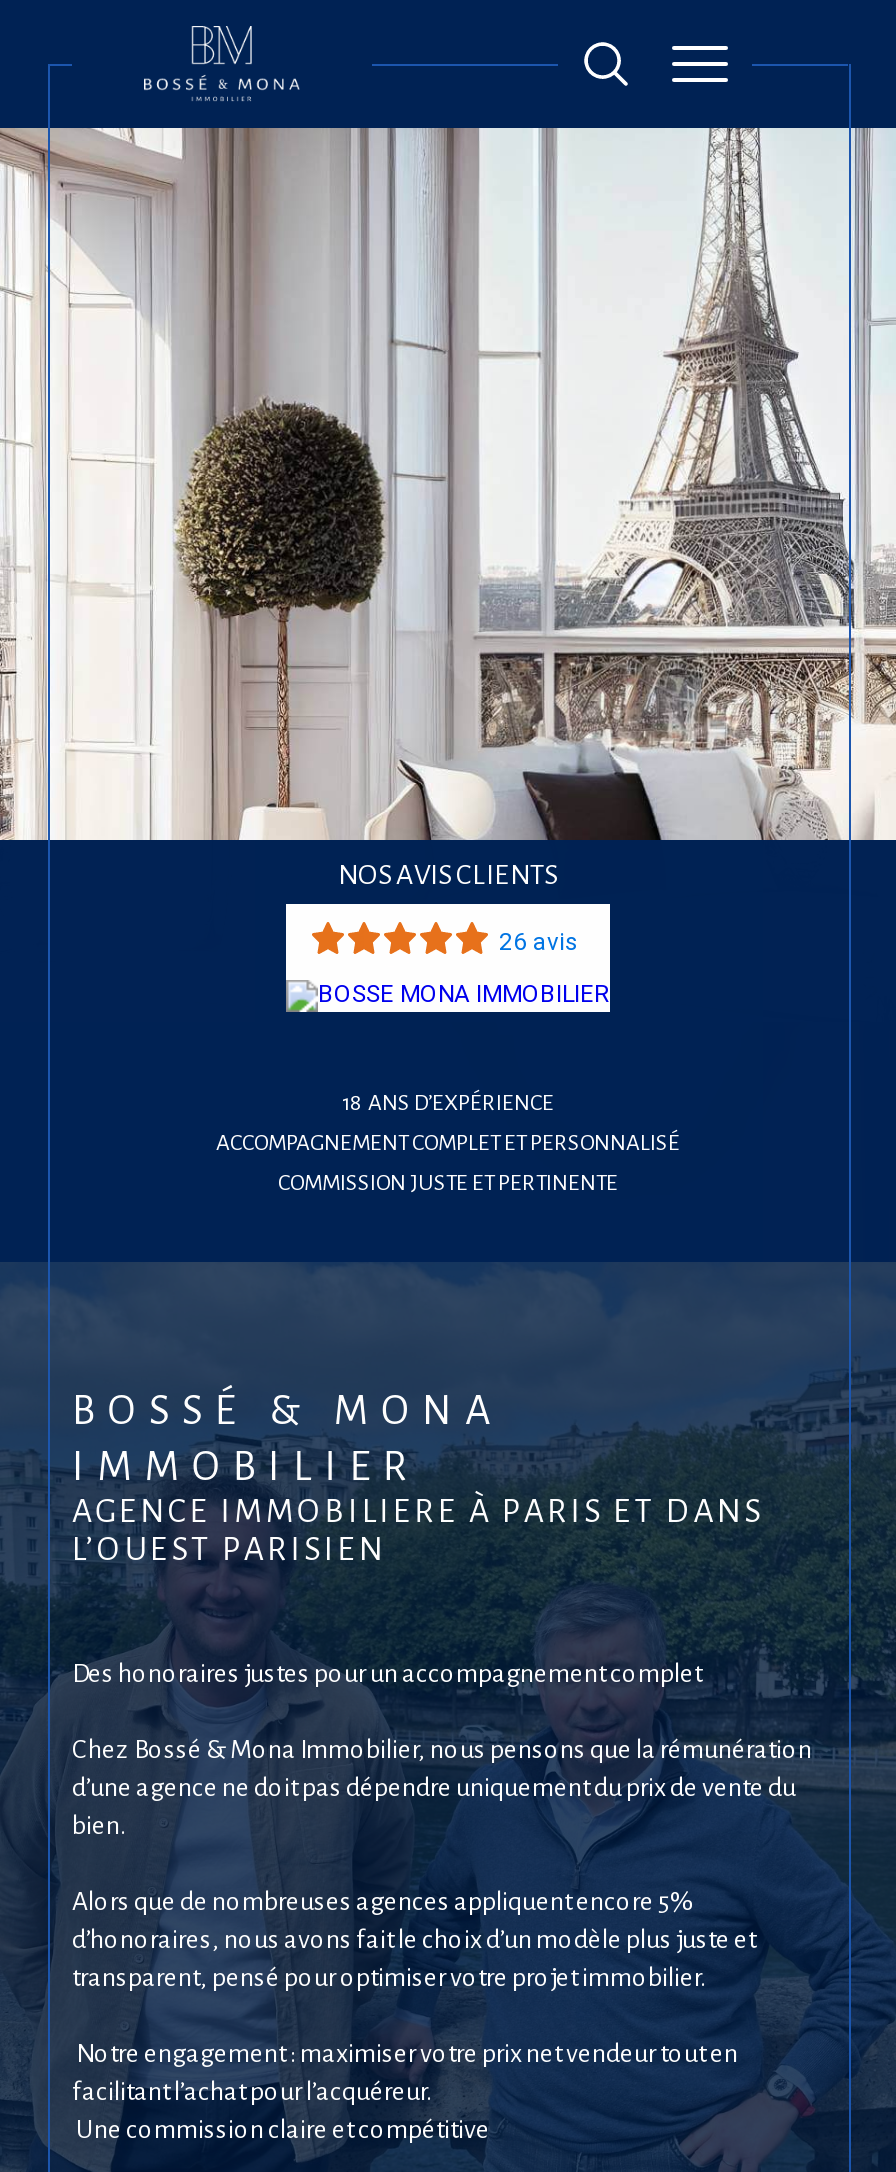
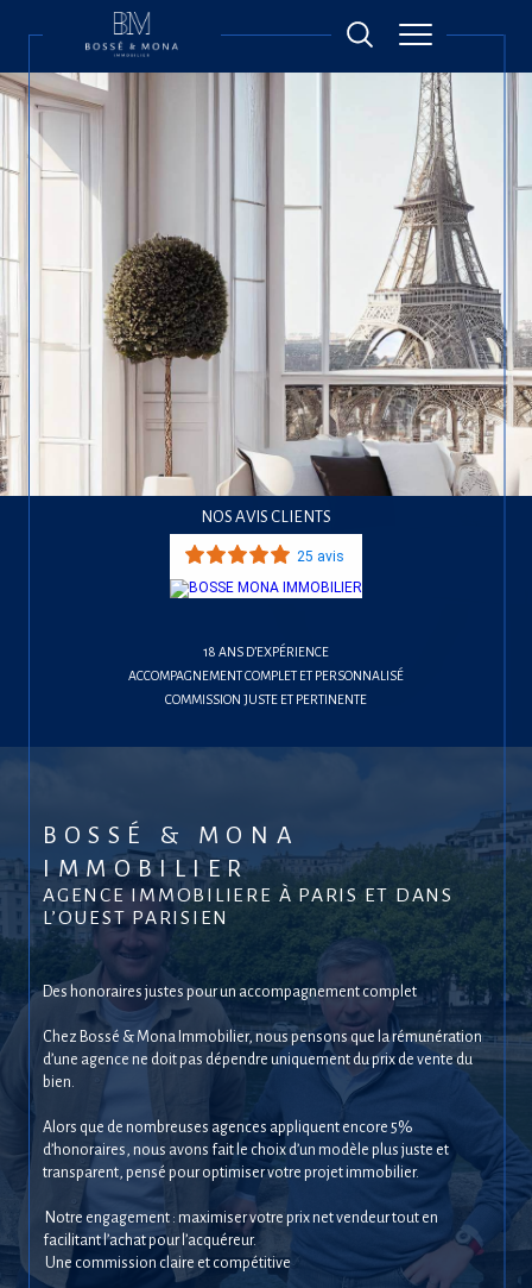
- 26 avis
+ 25 avis
